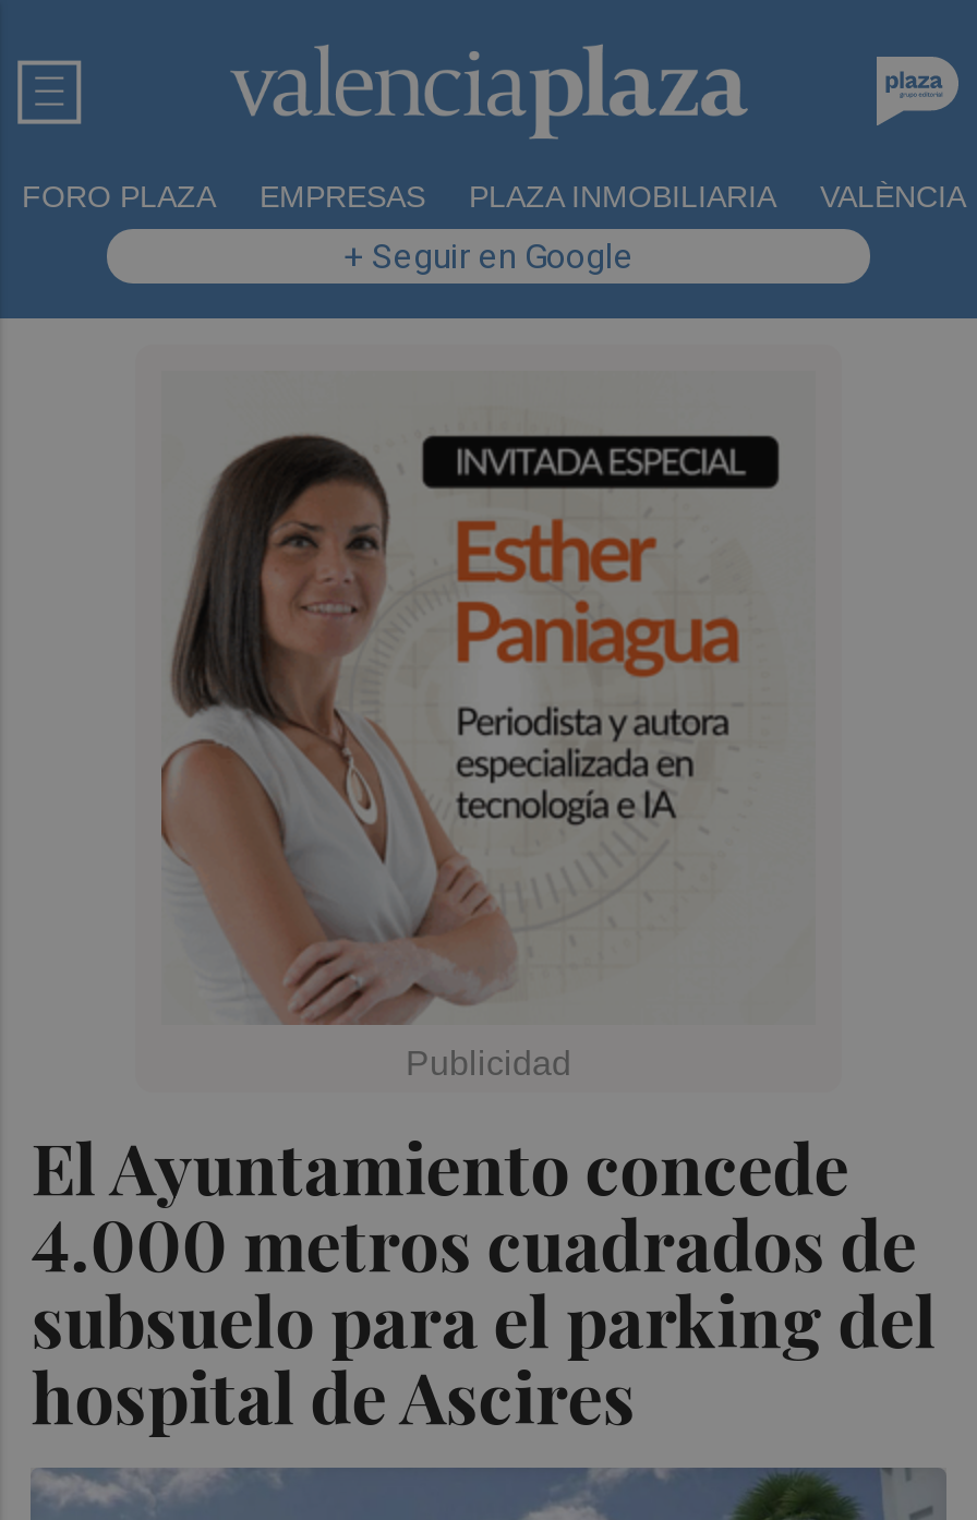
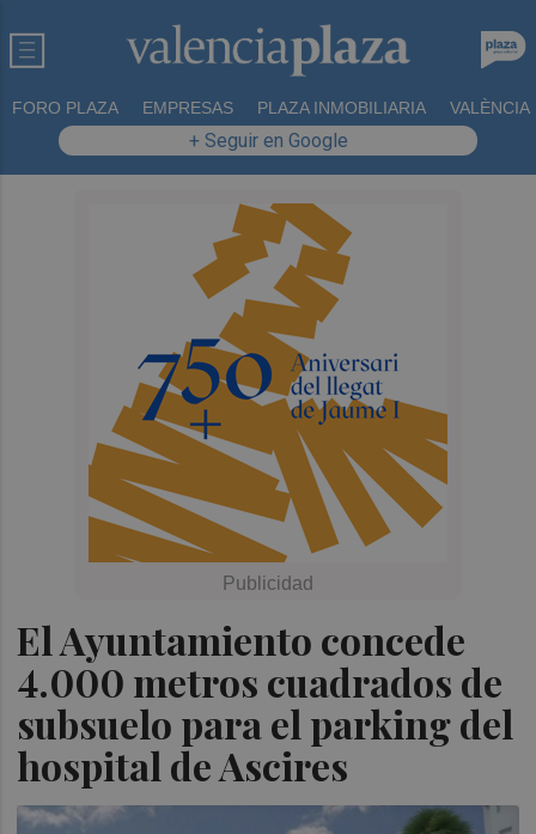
- [image]
+ [image]
